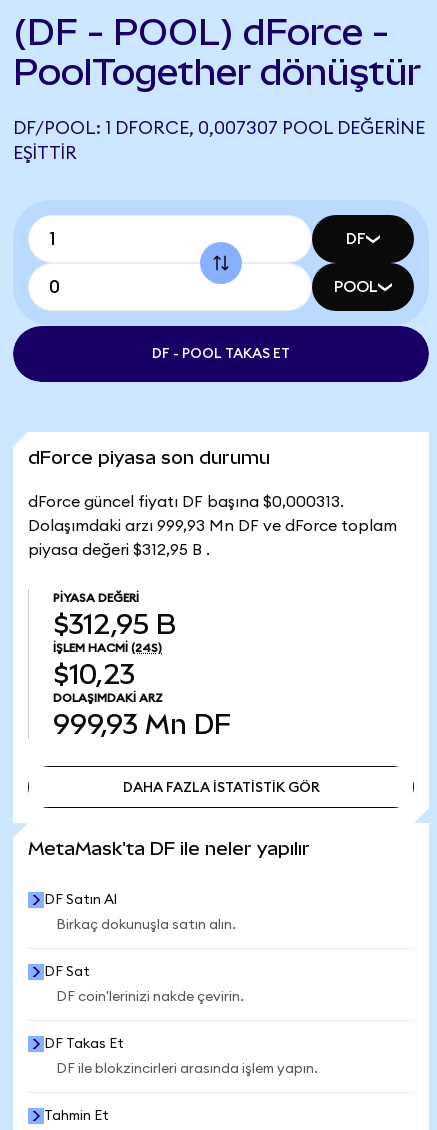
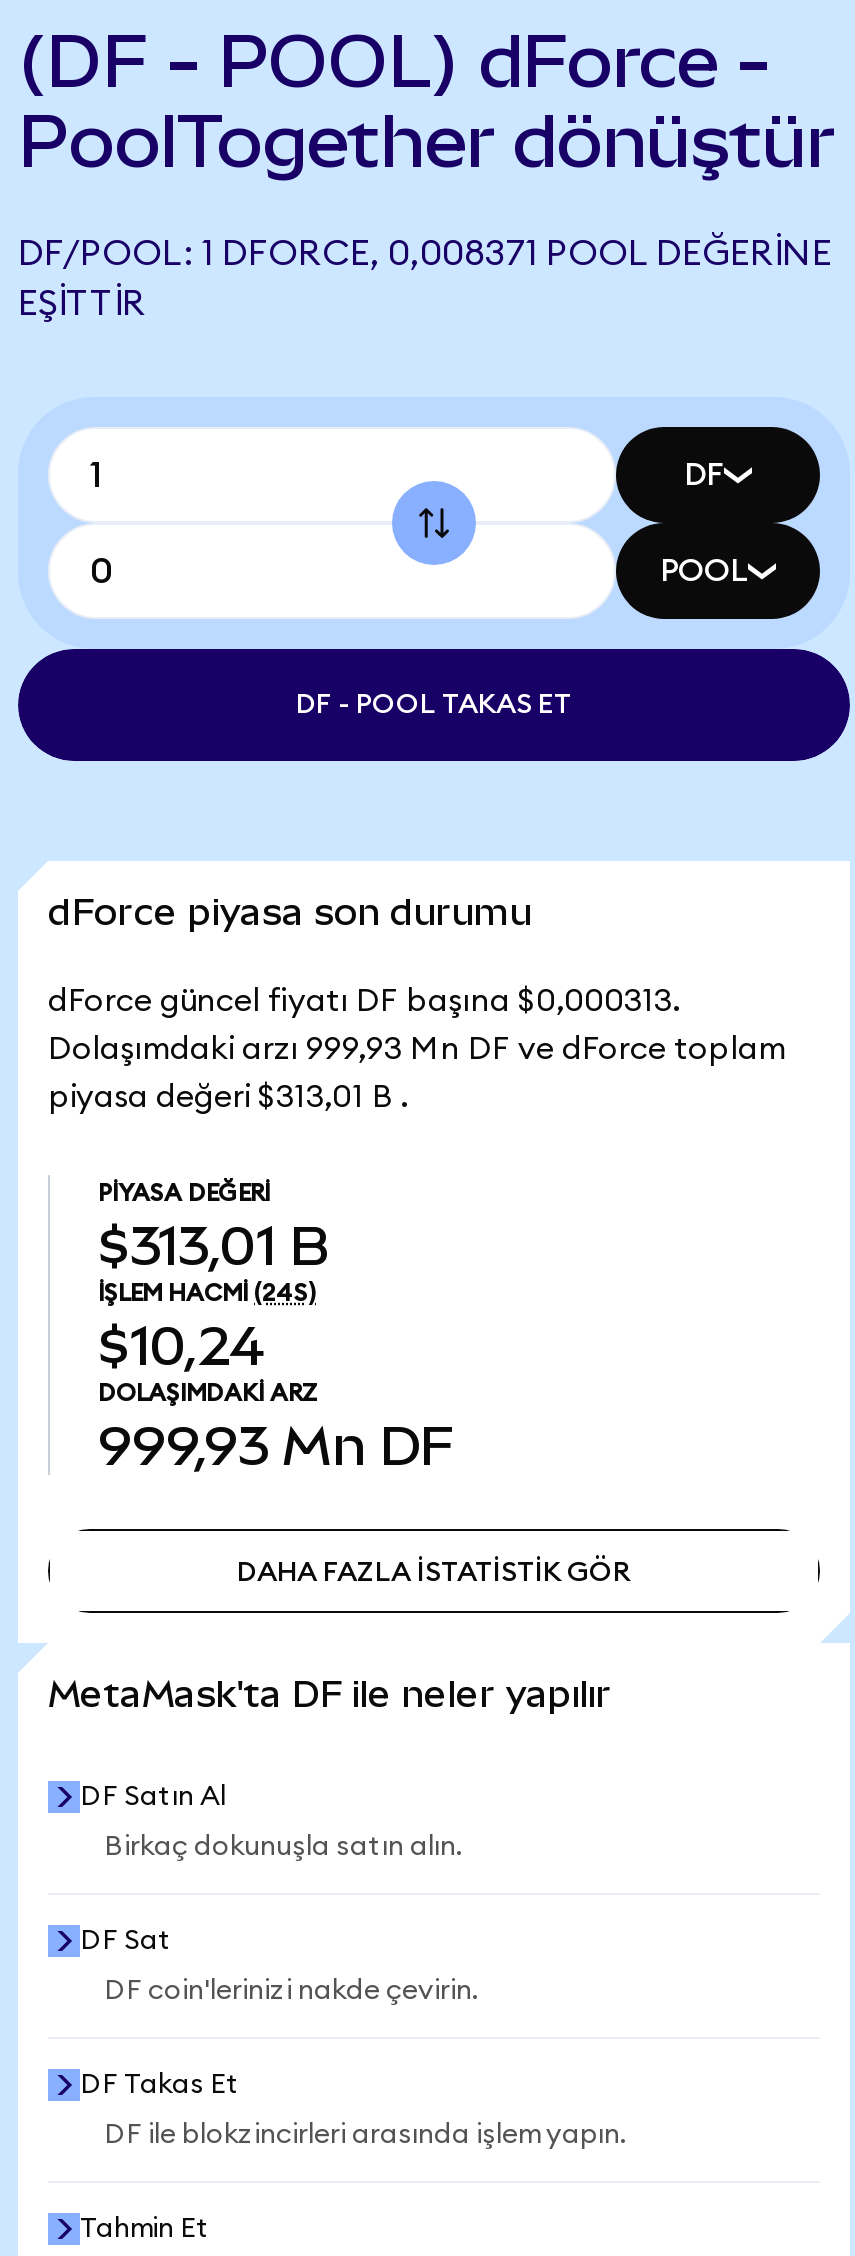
- DF/POOL: 1 DFORCE, 0,007307 POOL DEĞERINE
+ DF/POOL: 1 DFORCE, 0,008371 POOL DEĞERINE

- piyasa değeri $312,95 B .
+ piyasa değeri $313,01 B .

- $312,95 B
+ $313,01 B

- $10,23
+ $10,24
